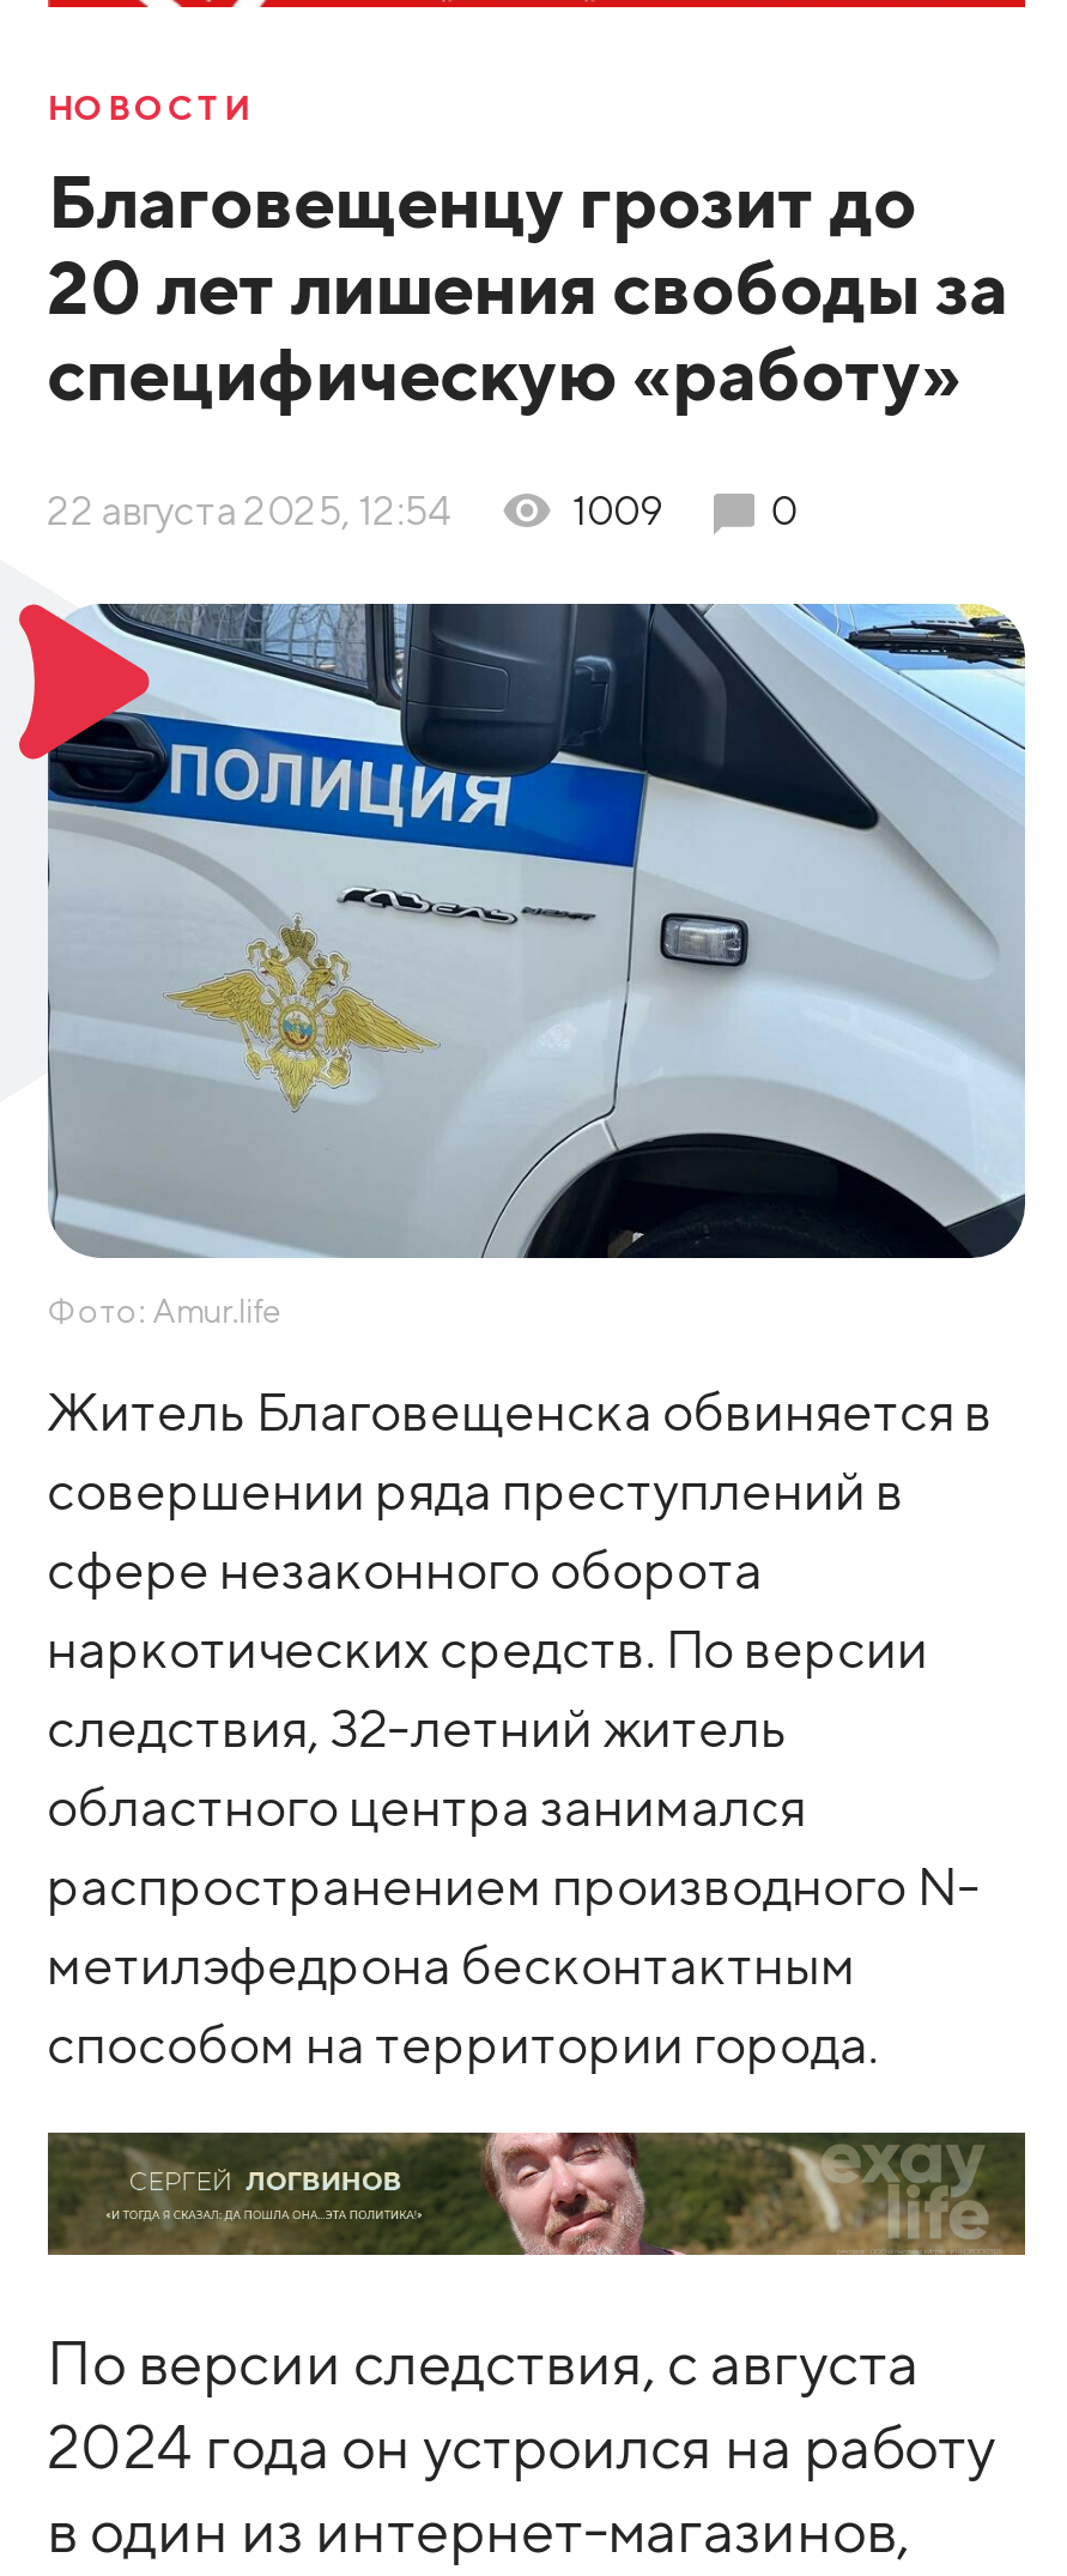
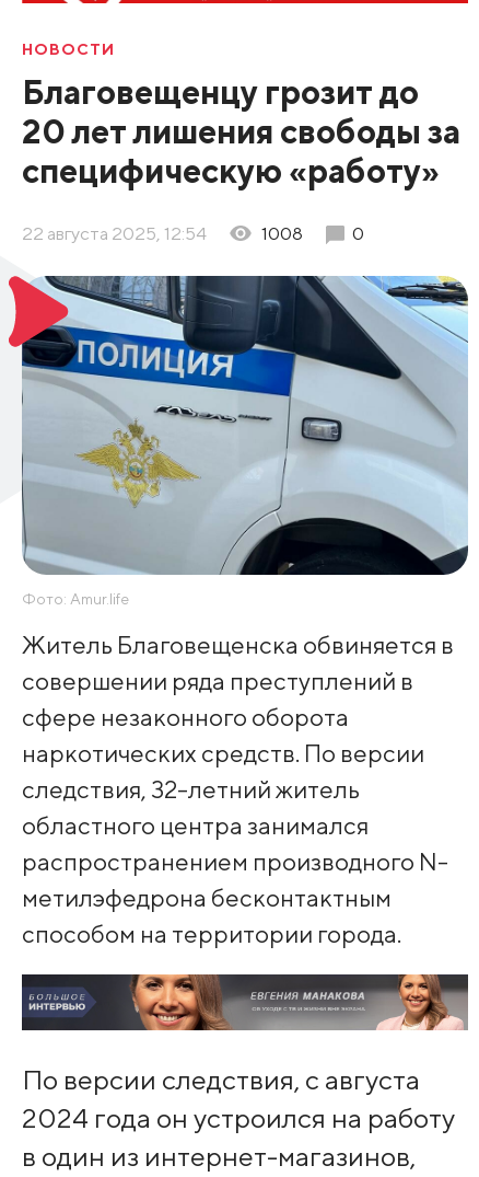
- 1009
+ 1008

- [image]
+ [image]
